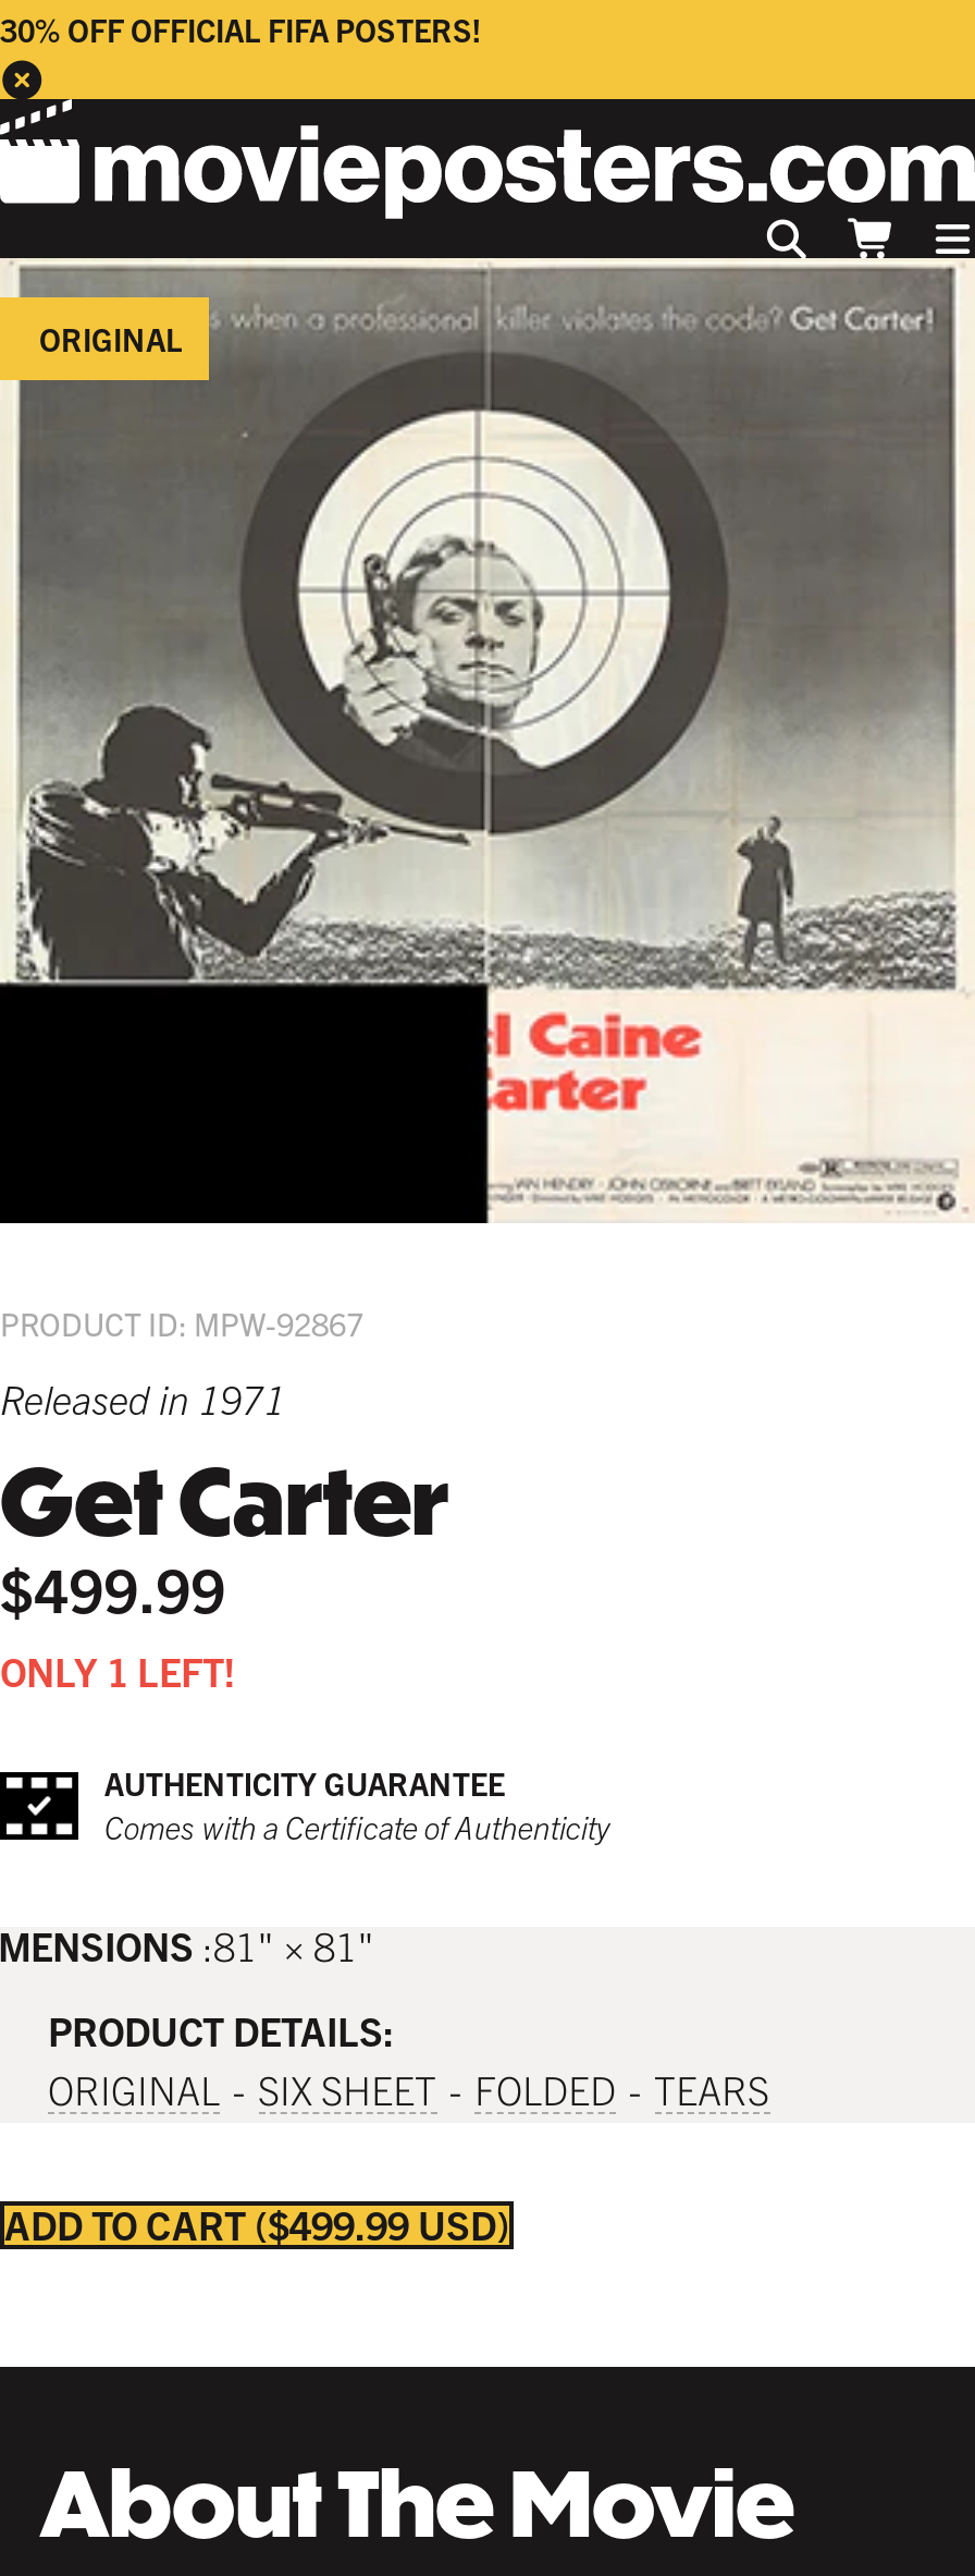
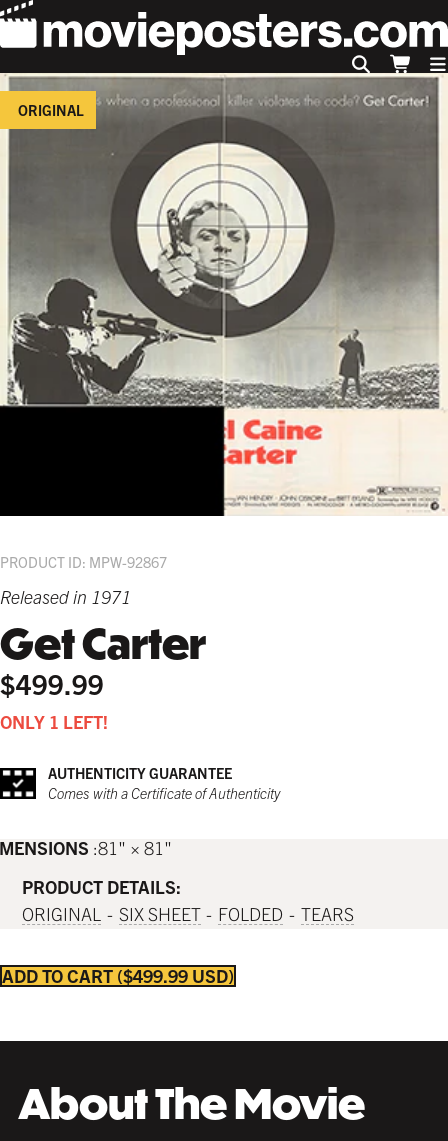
- 30% OFF OFFICIAL FIFA POSTERS!
